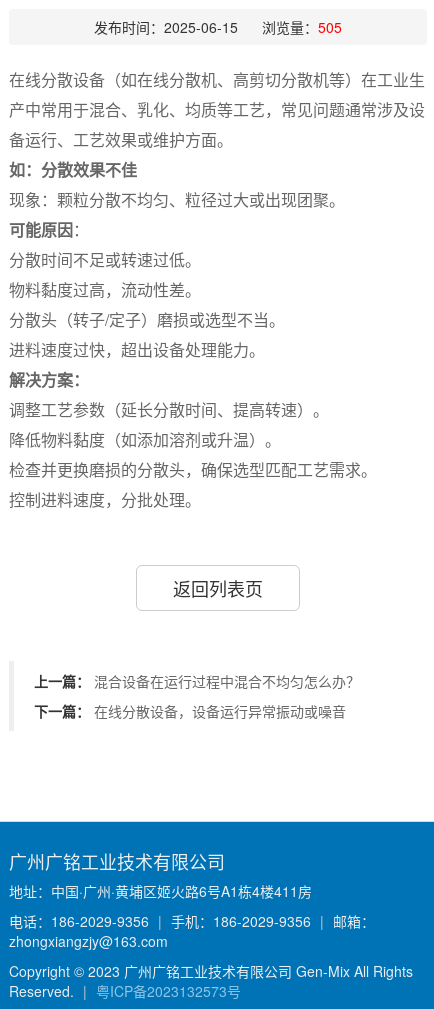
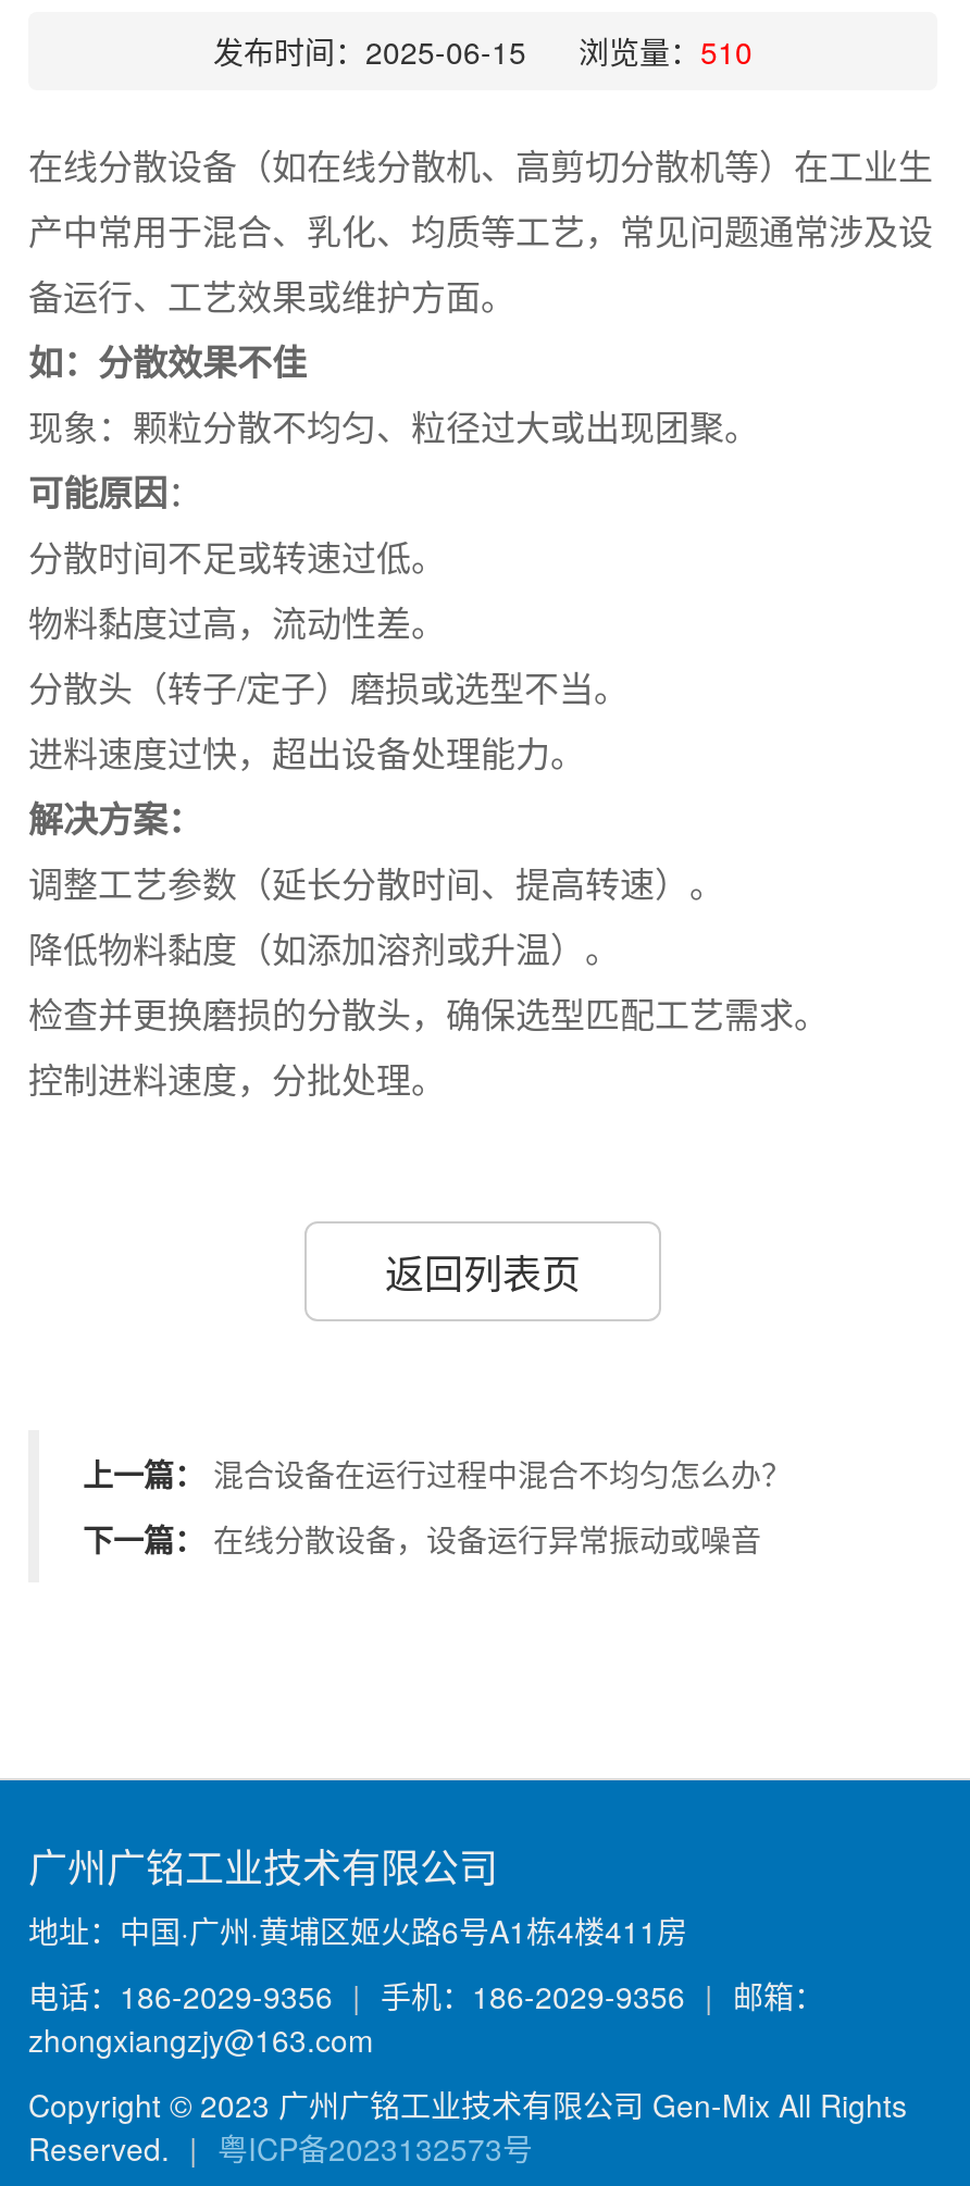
- 发布时间：2025-06-15 浏览量：505
+ 发布时间：2025-06-15 浏览量：510
